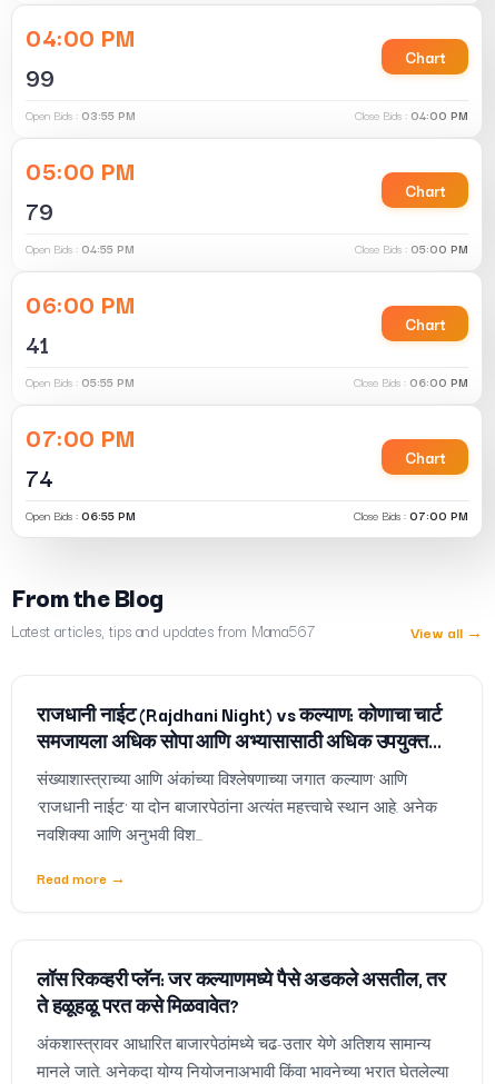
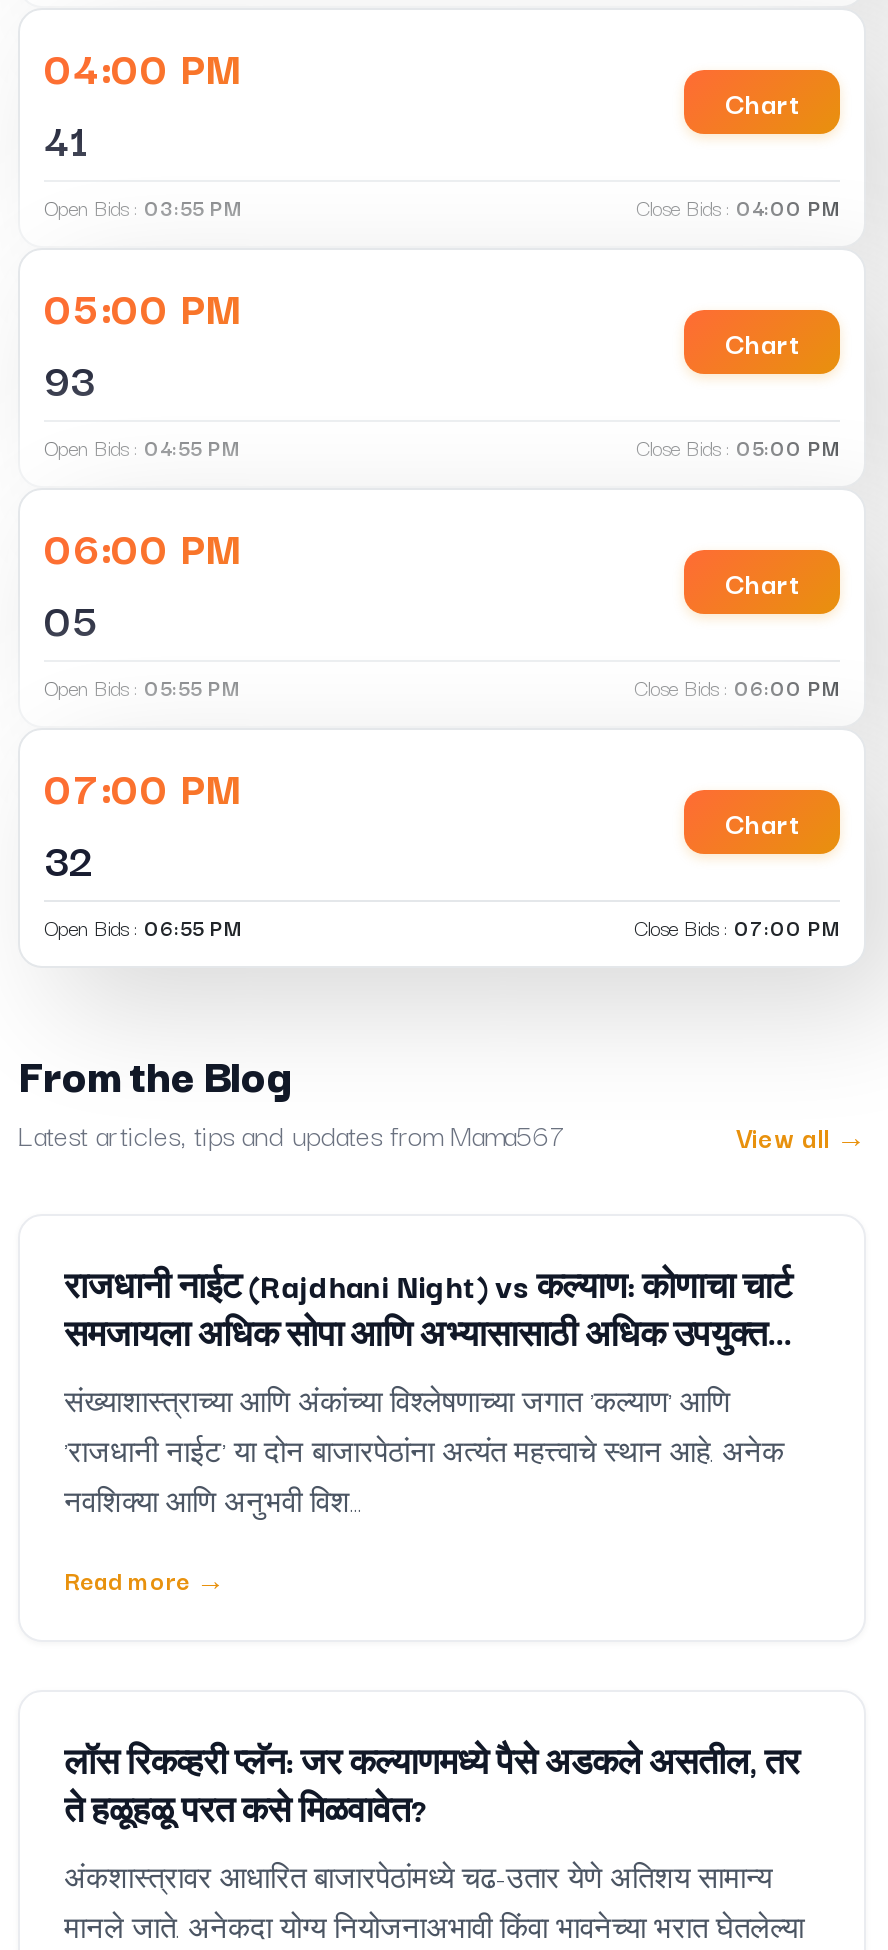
- 99
+ 41

- 79
+ 93

- 41
+ 05

- 74
+ 32
